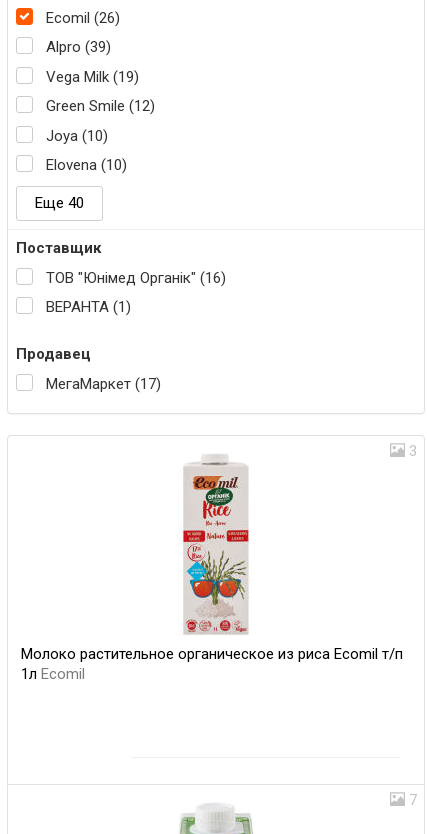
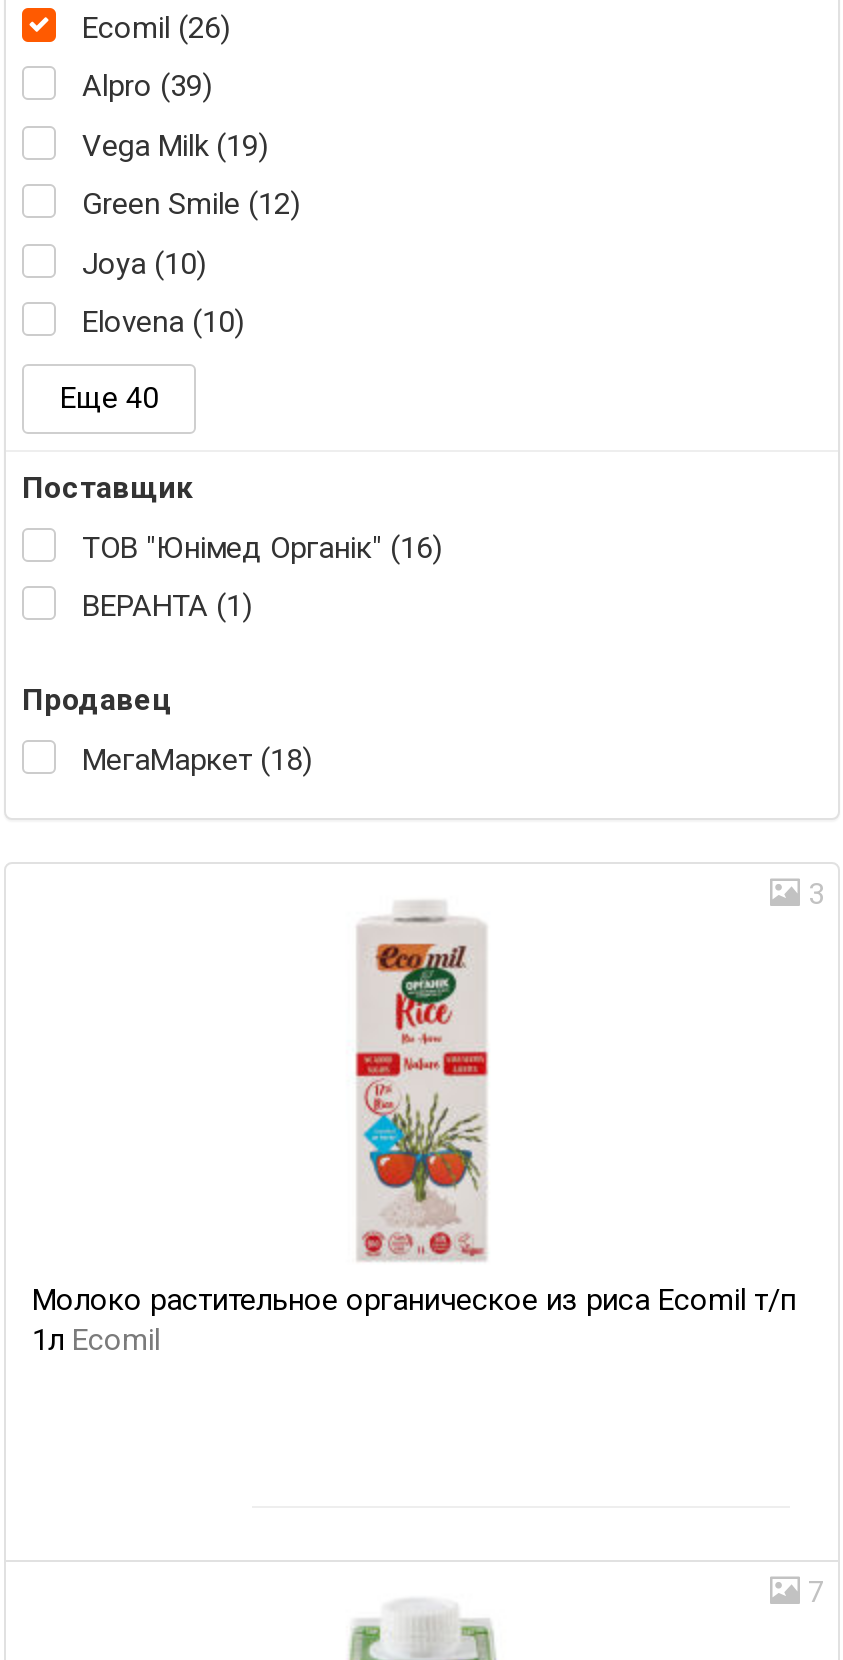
- МегаМаркет (17)
+ МегаМаркет (18)
